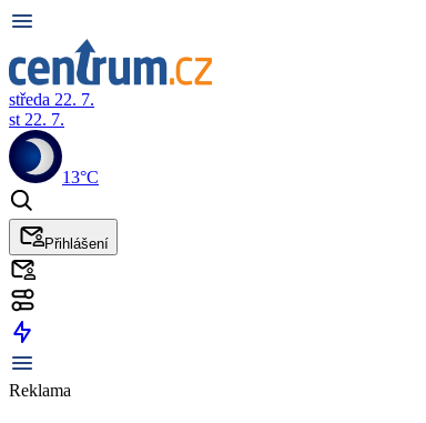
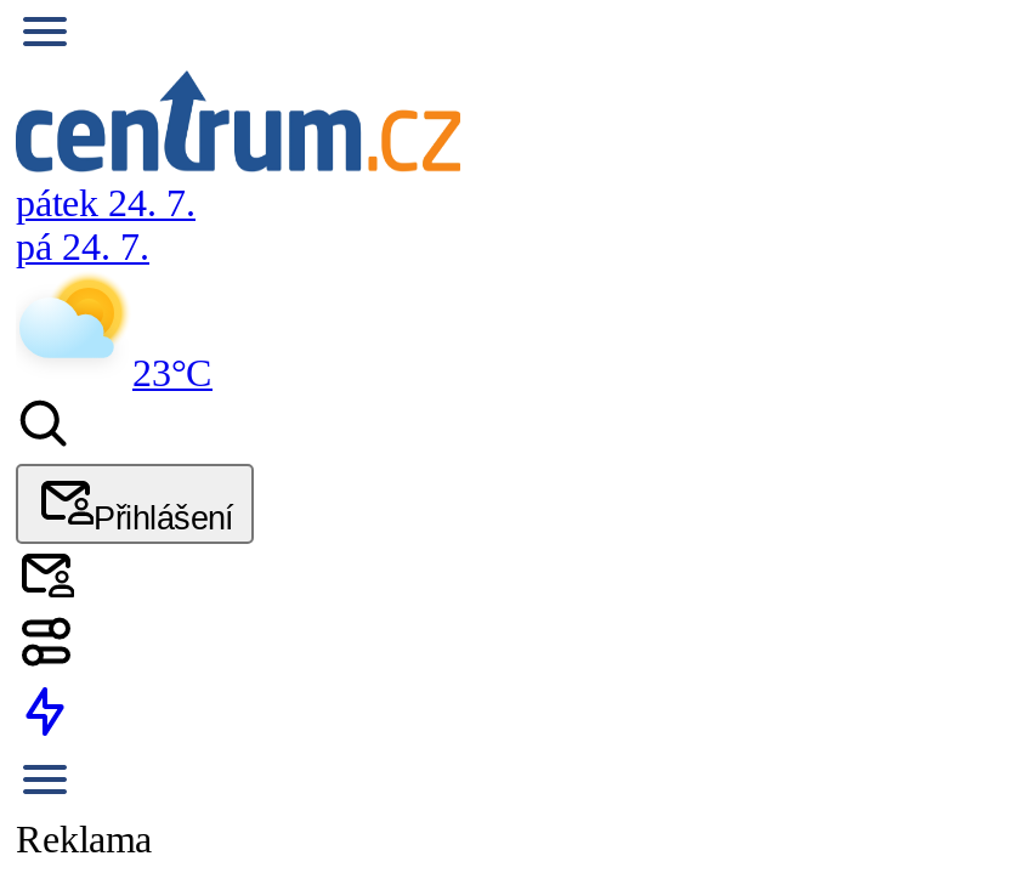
- středa 22. 7.
- st 22. 7.
+ pátek 24. 7.
+ pá 24. 7.

- [image]
- 13°C
+ [image]
+ 23°C
